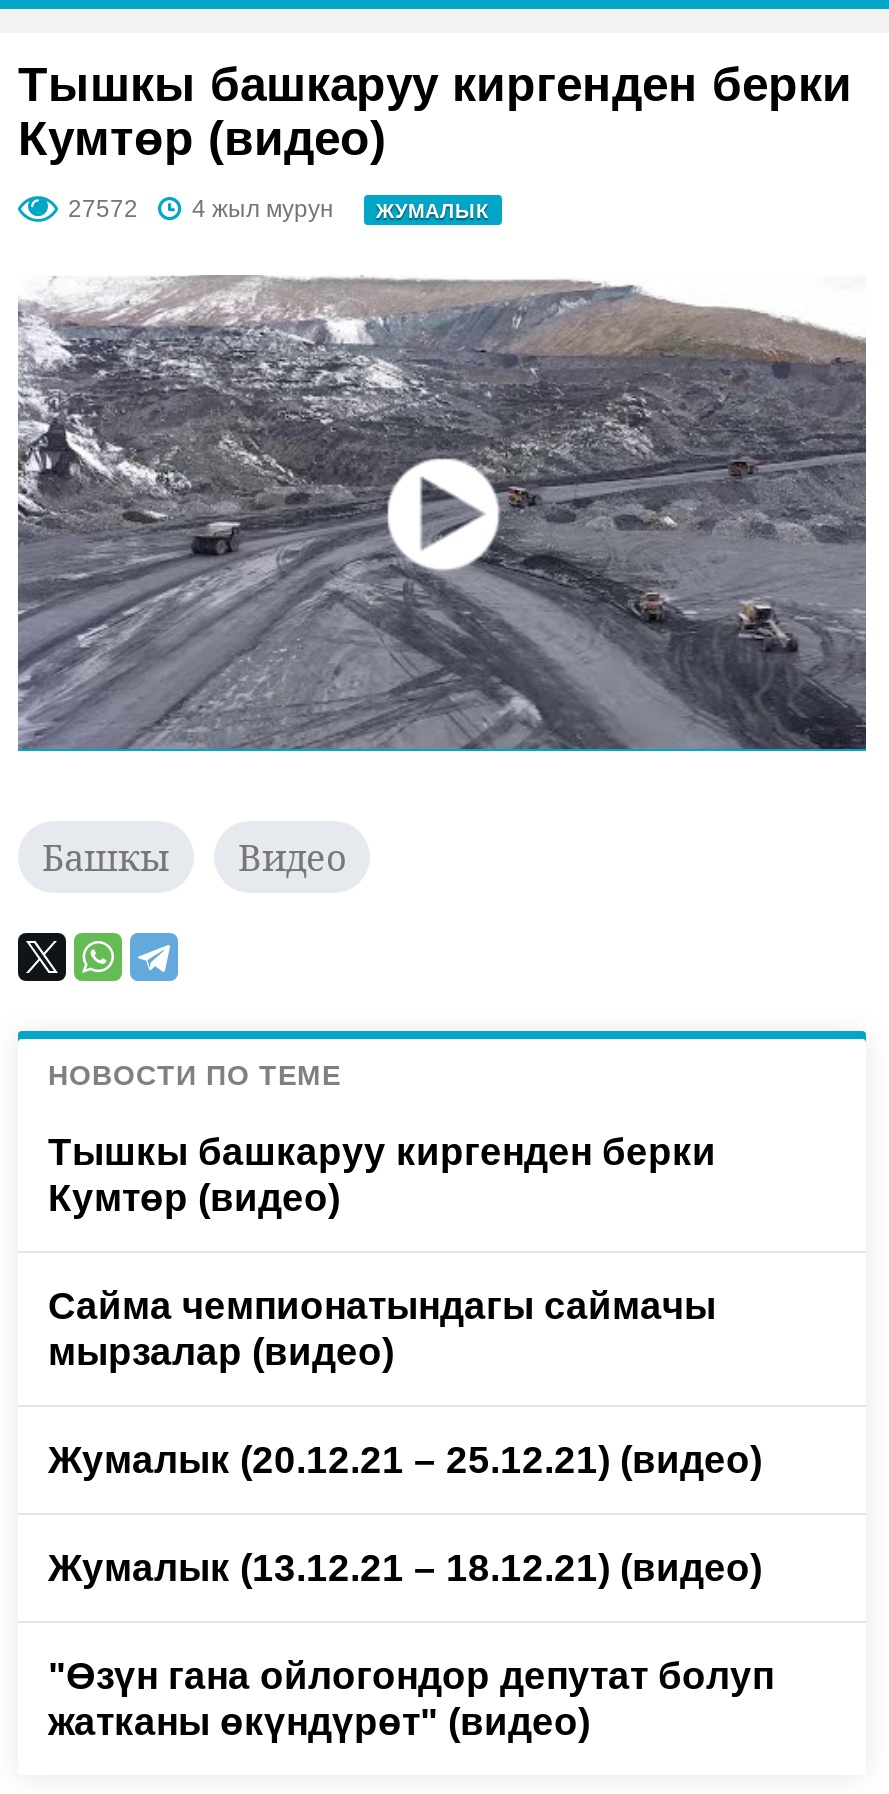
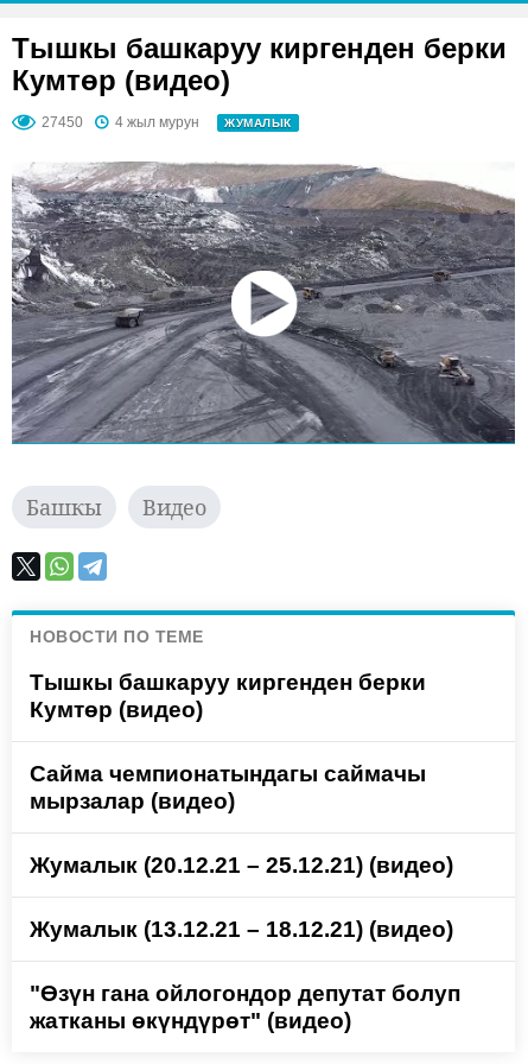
- 27572 4 жыл мурун ЖУМАЛЫК
+ 27450 4 жыл мурун ЖУМАЛЫК
